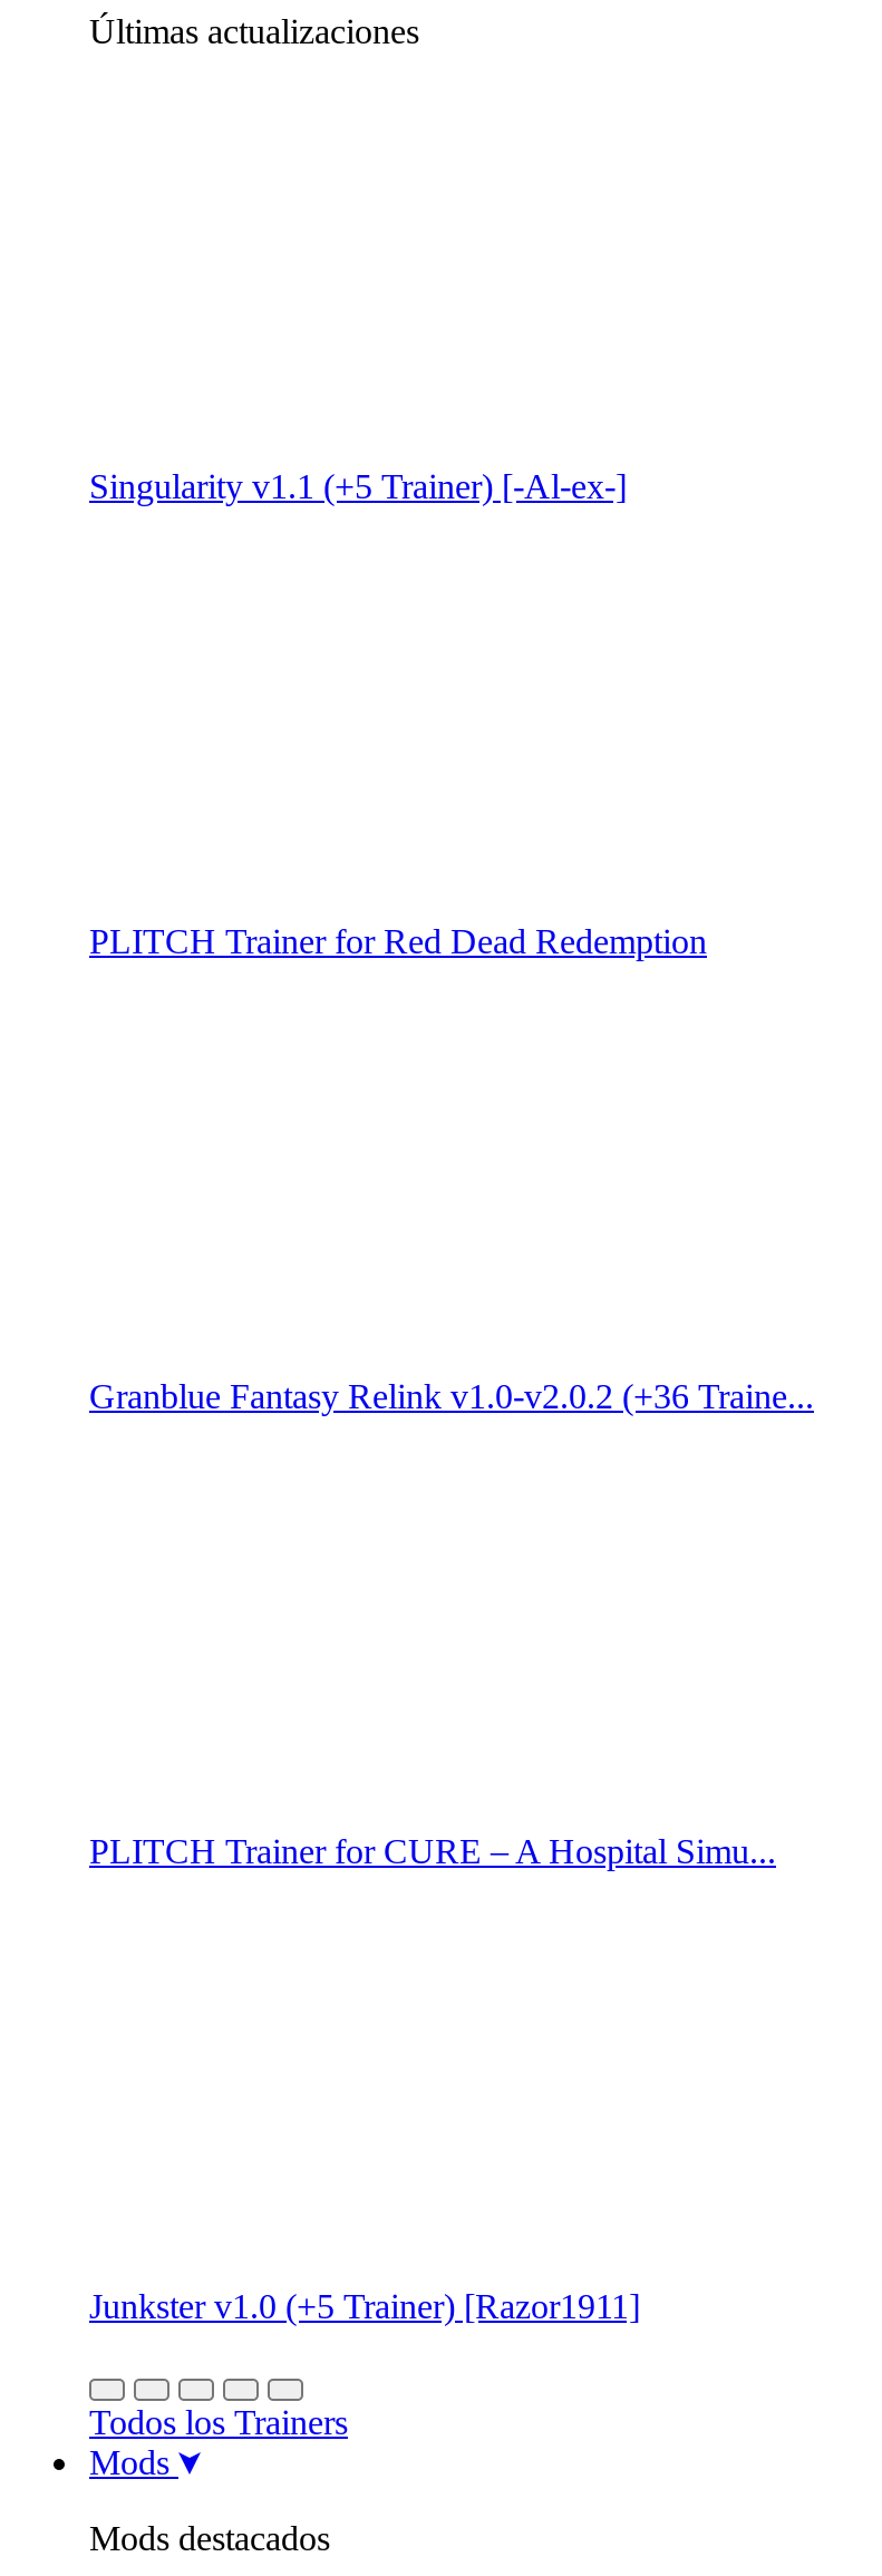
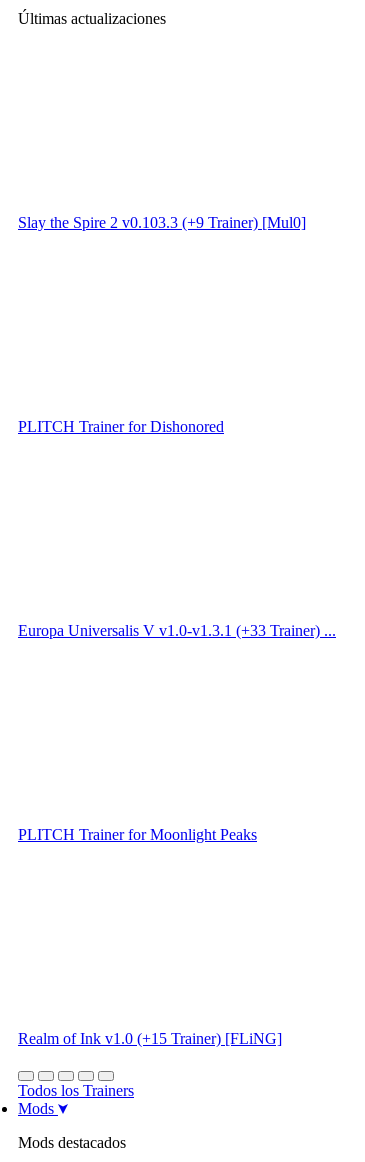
- Singularity v1.1 (+5 Trainer) [-Al-ex-]
+ Slay the Spire 2 v0.103.3 (+9 Trainer) [Mul0]

- PLITCH Trainer for Red Dead Redemption
+ PLITCH Trainer for Dishonored

- Granblue Fantasy Relink v1.0-v2.0.2 (+36 Traine...
+ Europa Universalis V v1.0-v1.3.1 (+33 Trainer) ...

- PLITCH Trainer for CURE – A Hospital Simu...
+ PLITCH Trainer for Moonlight Peaks

- Junkster v1.0 (+5 Trainer) [Razor1911]
+ Realm of Ink v1.0 (+15 Trainer) [FLiNG]
